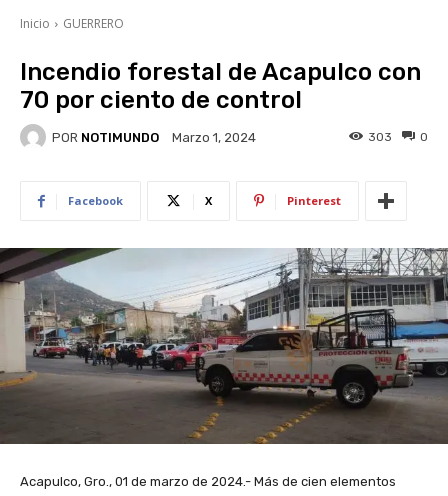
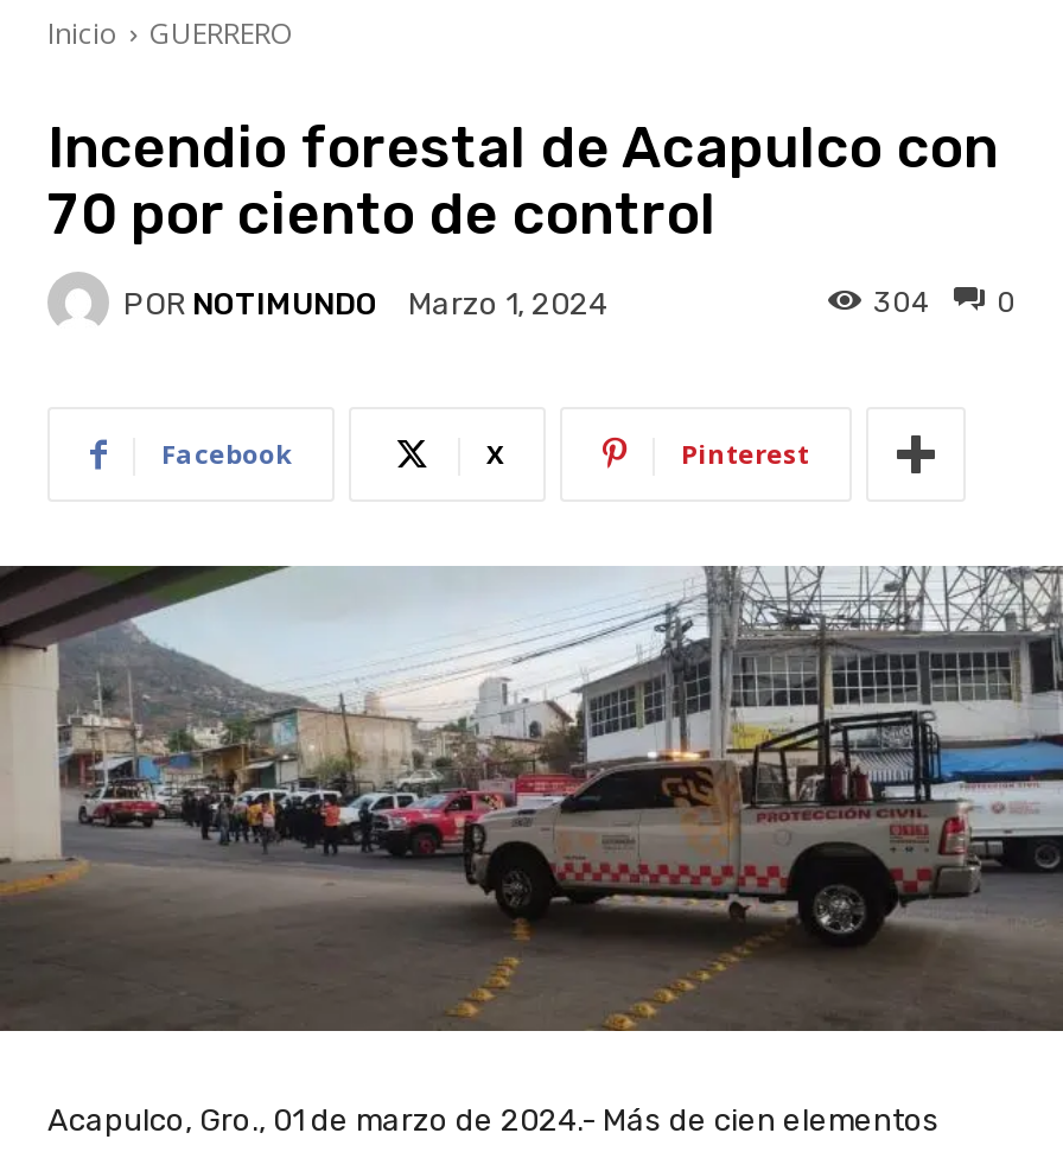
- 303 0
+ 304 0
